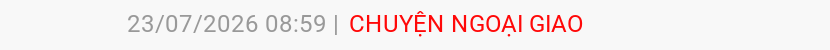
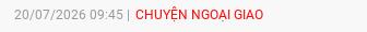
- 23/07/2026 08:59 CHUYỆN NGOẠI GIAO
+ 20/07/2026 09:45 CHUYỆN NGOẠI GIAO
